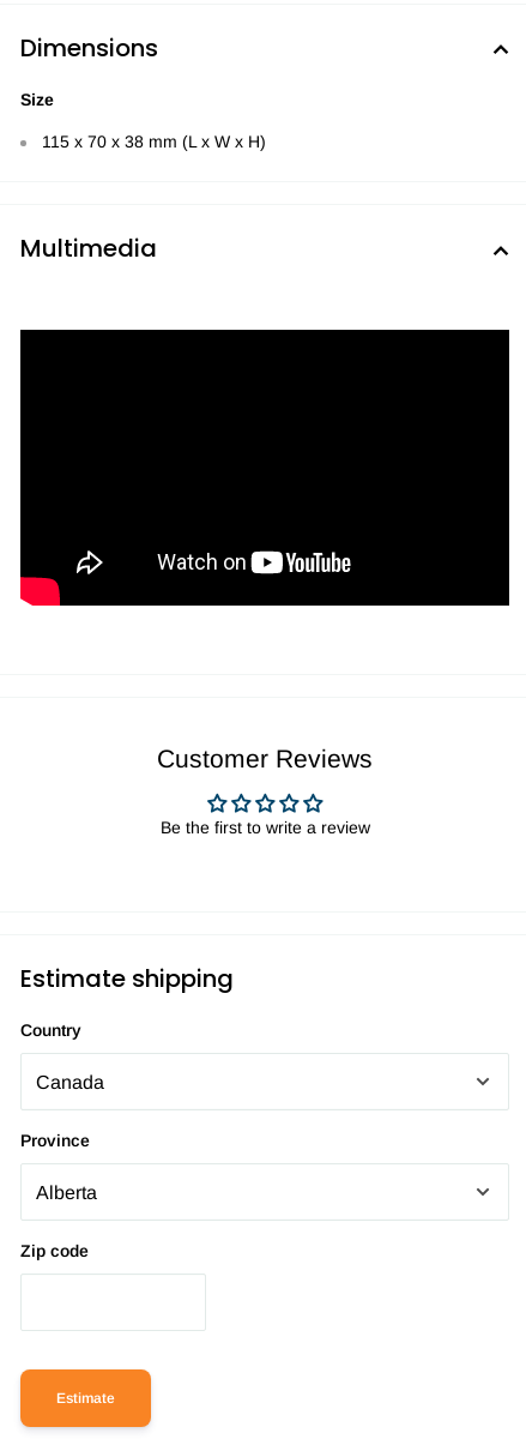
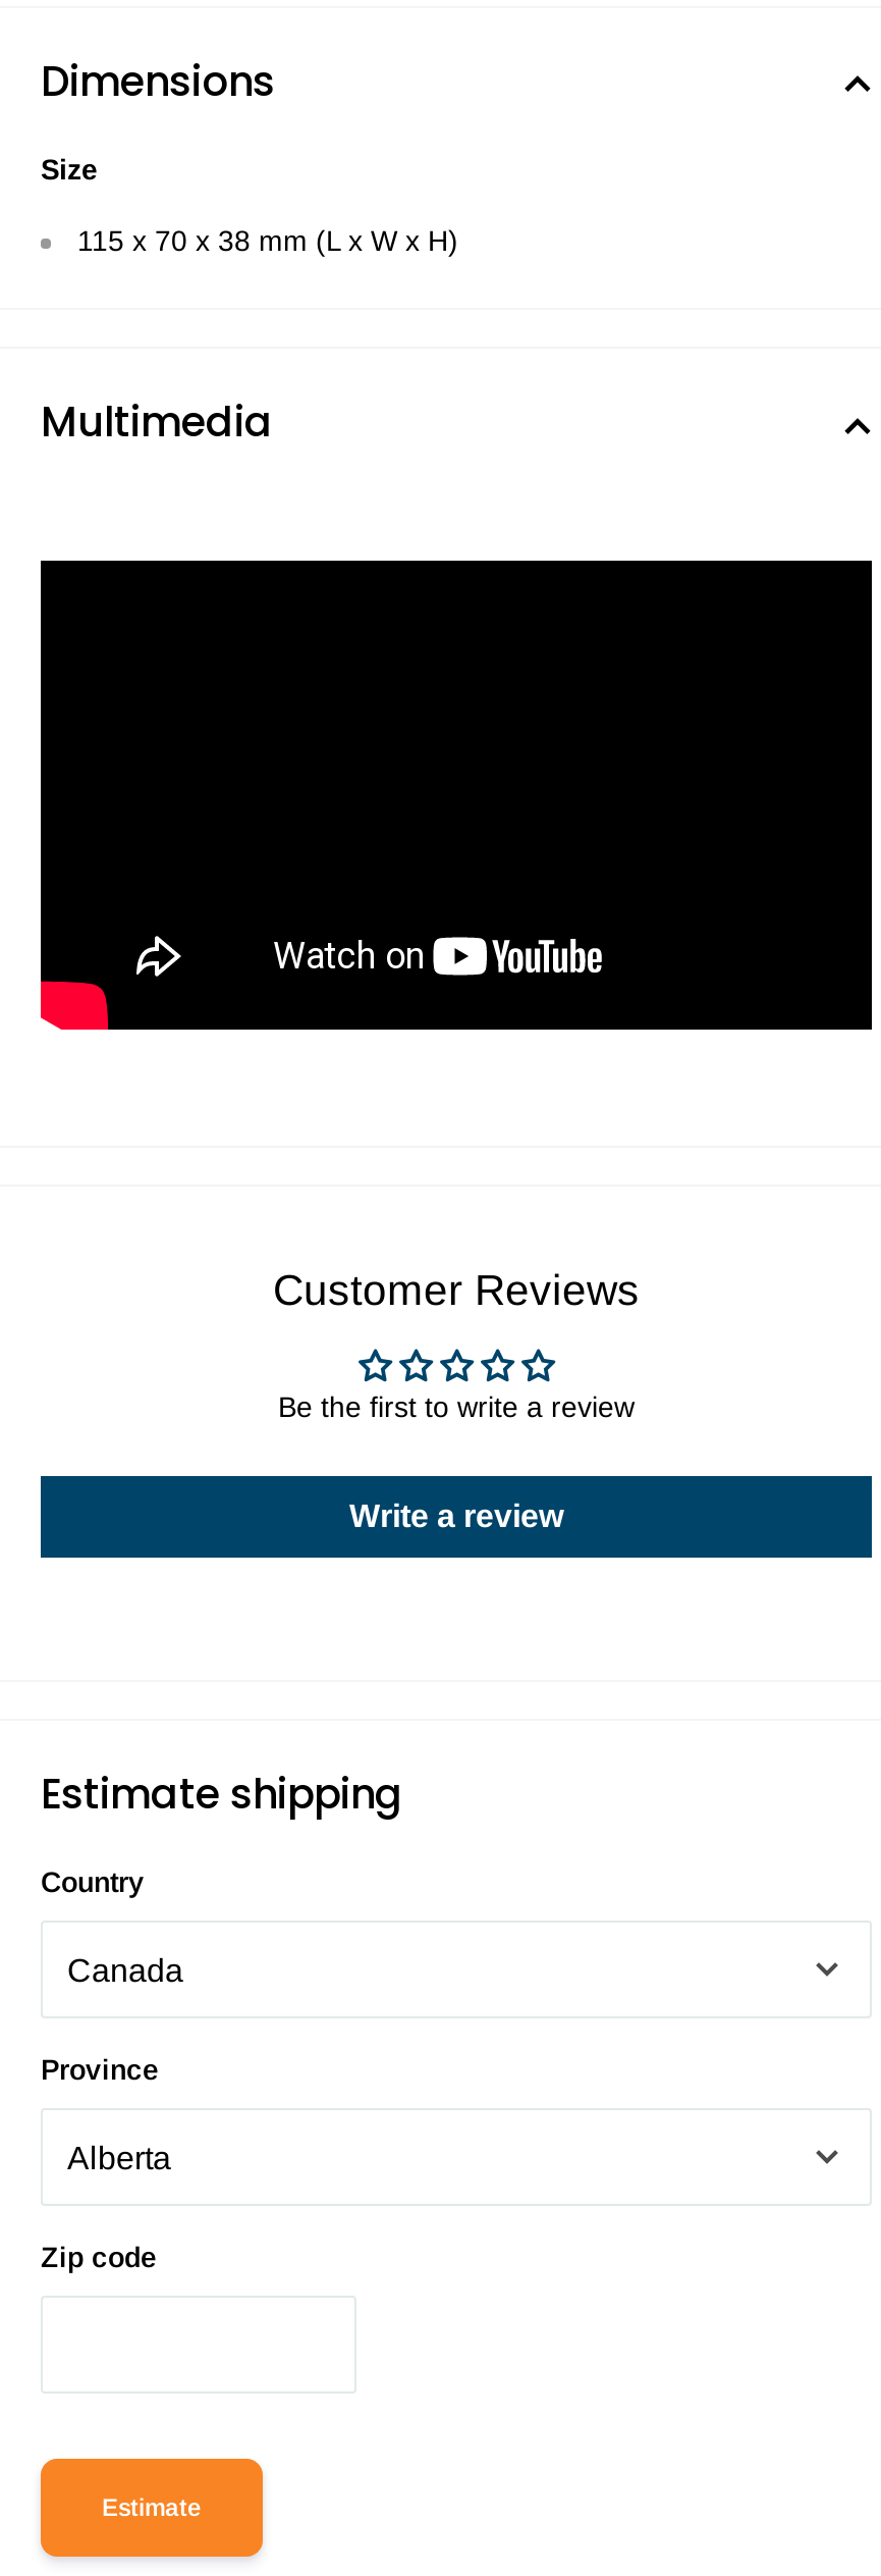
+ Write a review
